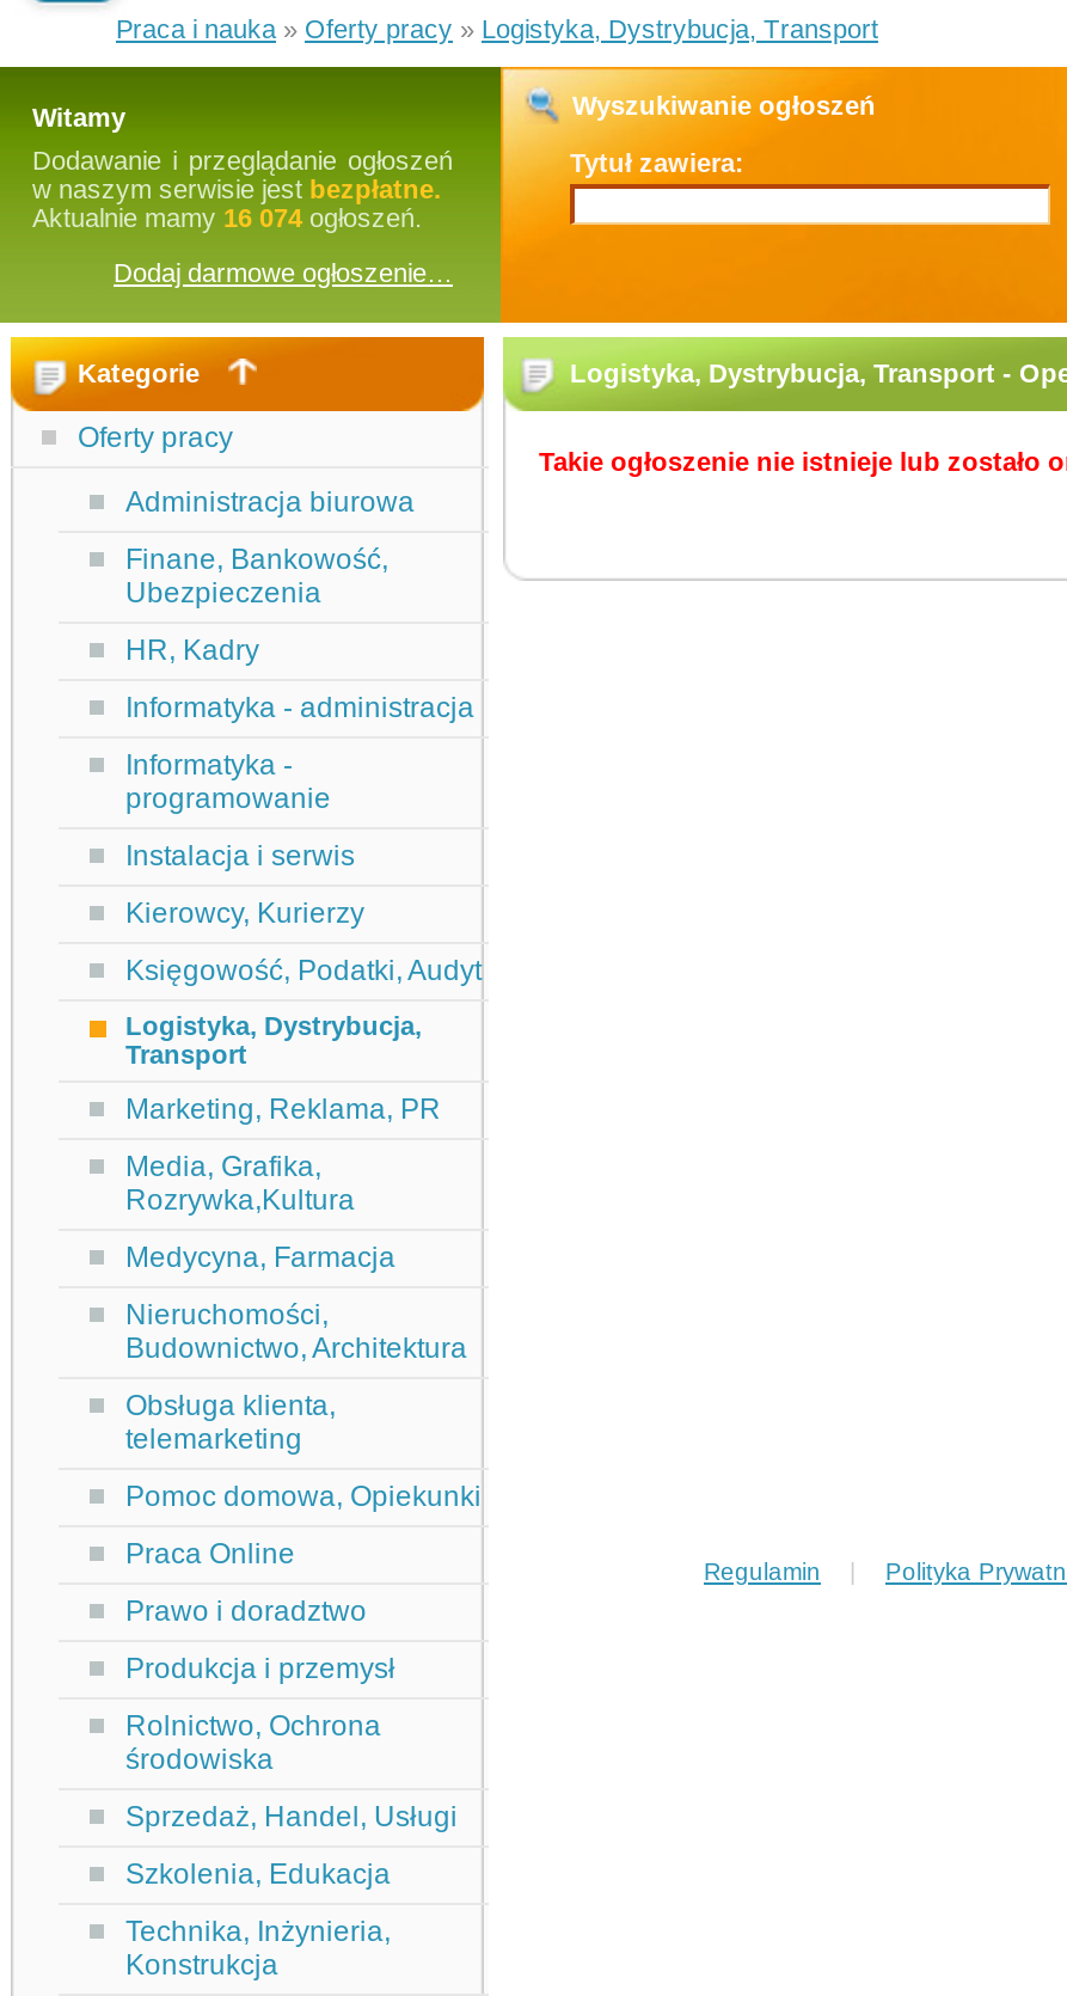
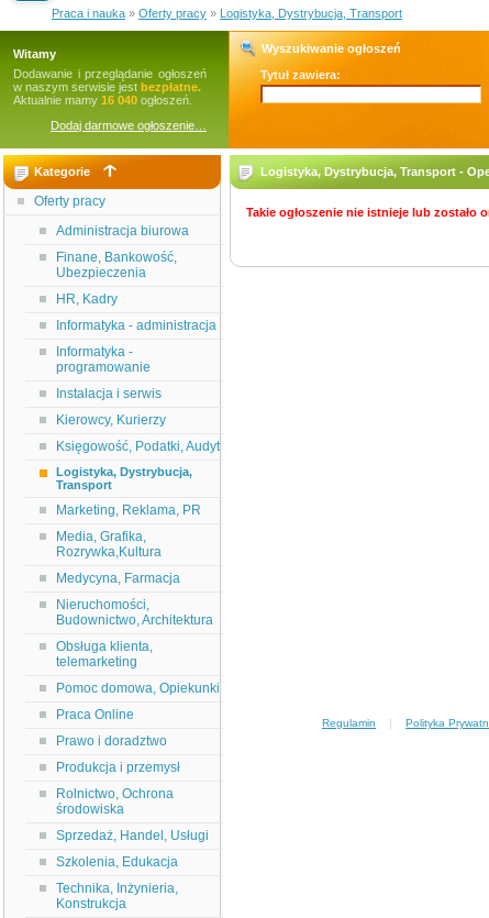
- Aktualnie mamy 16 074 ogłoszeń.
+ Aktualnie mamy 16 040 ogłoszeń.
